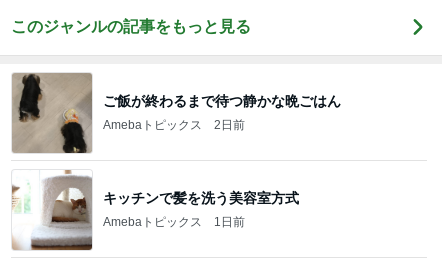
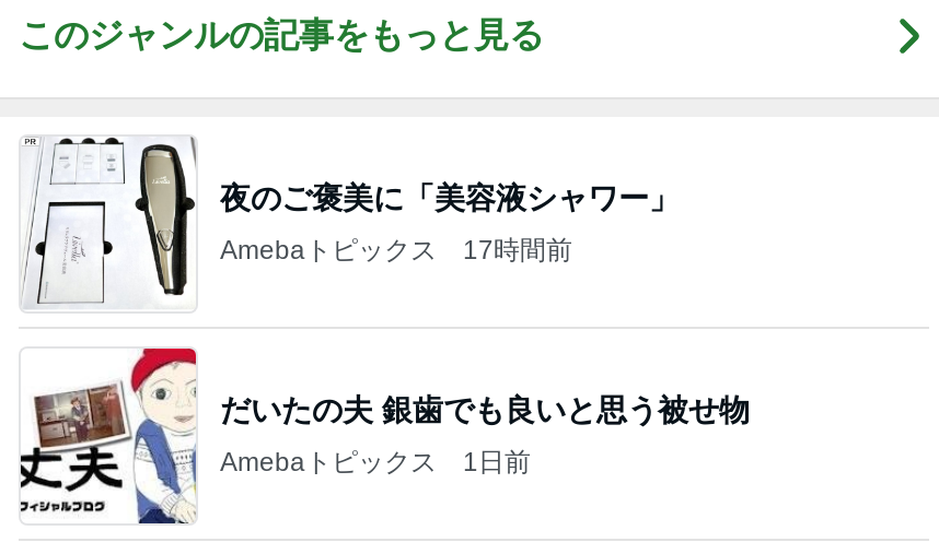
- [image]
- ご飯が終わるまで待つ静かな晩ごはん
+ [image]
+ 夜のご褒美に「美容液シャワー」

- Amebaトピックス 2日前
+ Amebaトピックス 17時間前

- [image]
- キッチンで髪を洗う美容室方式
+ [image]
+ だいたの夫 銀歯でも良いと思う被せ物
